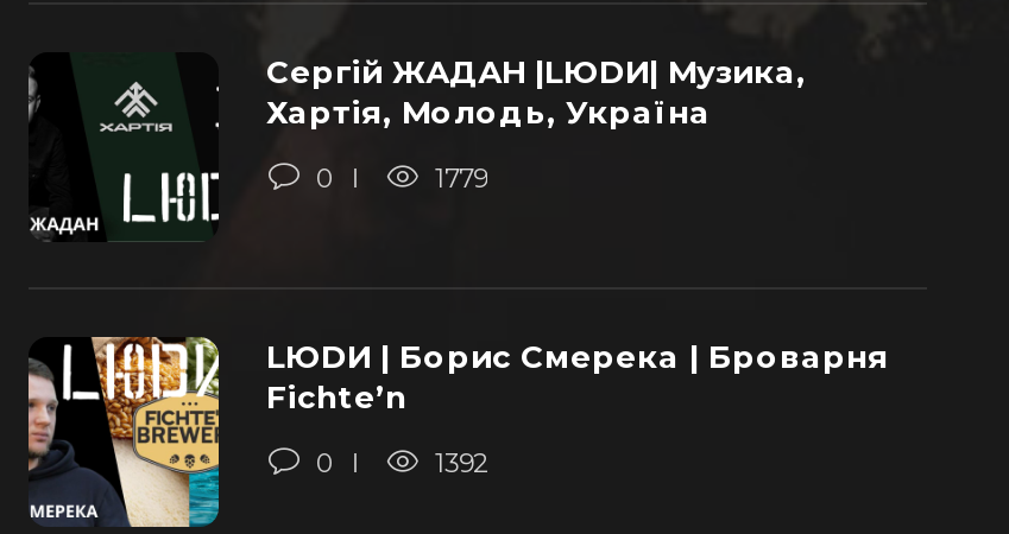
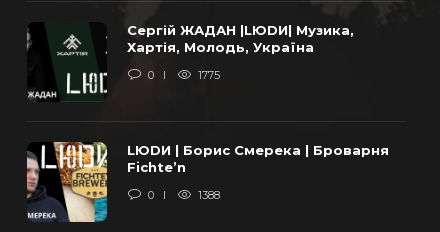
- 1779
+ 1775

- 1392
+ 1388
